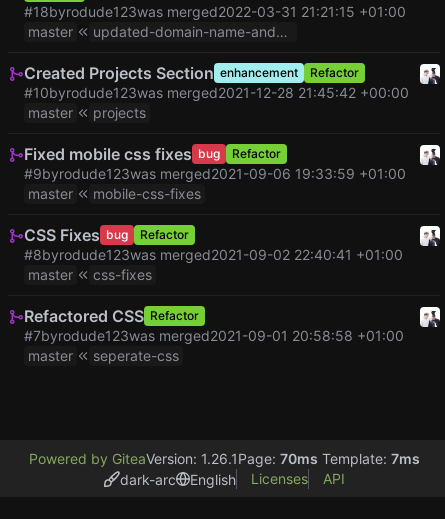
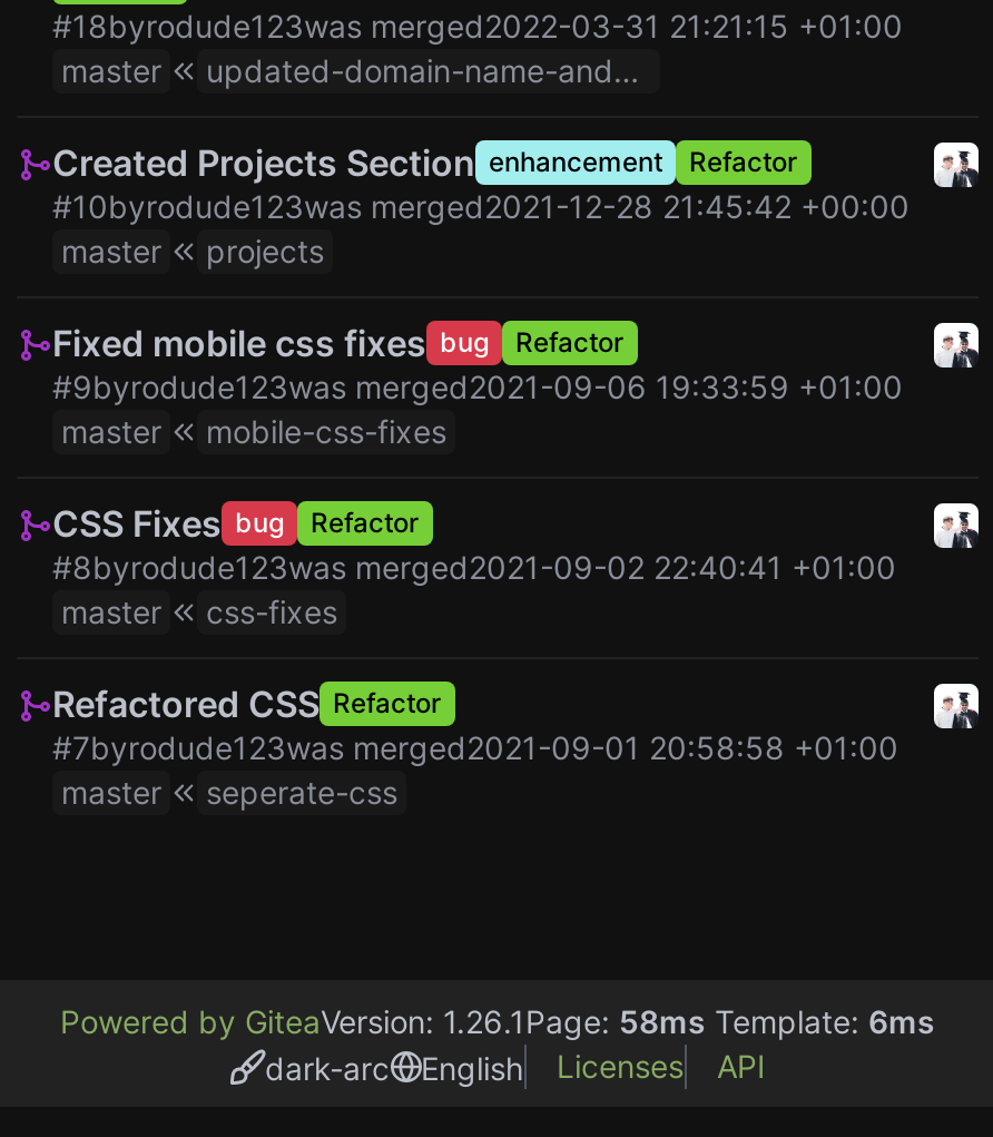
- Powered by GiteaVersion: 1.26.1 Page: 70ms Template: 7ms
+ Powered by GiteaVersion: 1.26.1 Page: 58ms Template: 6ms
